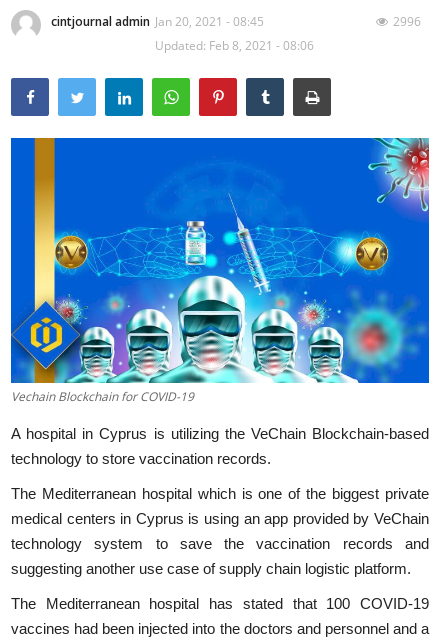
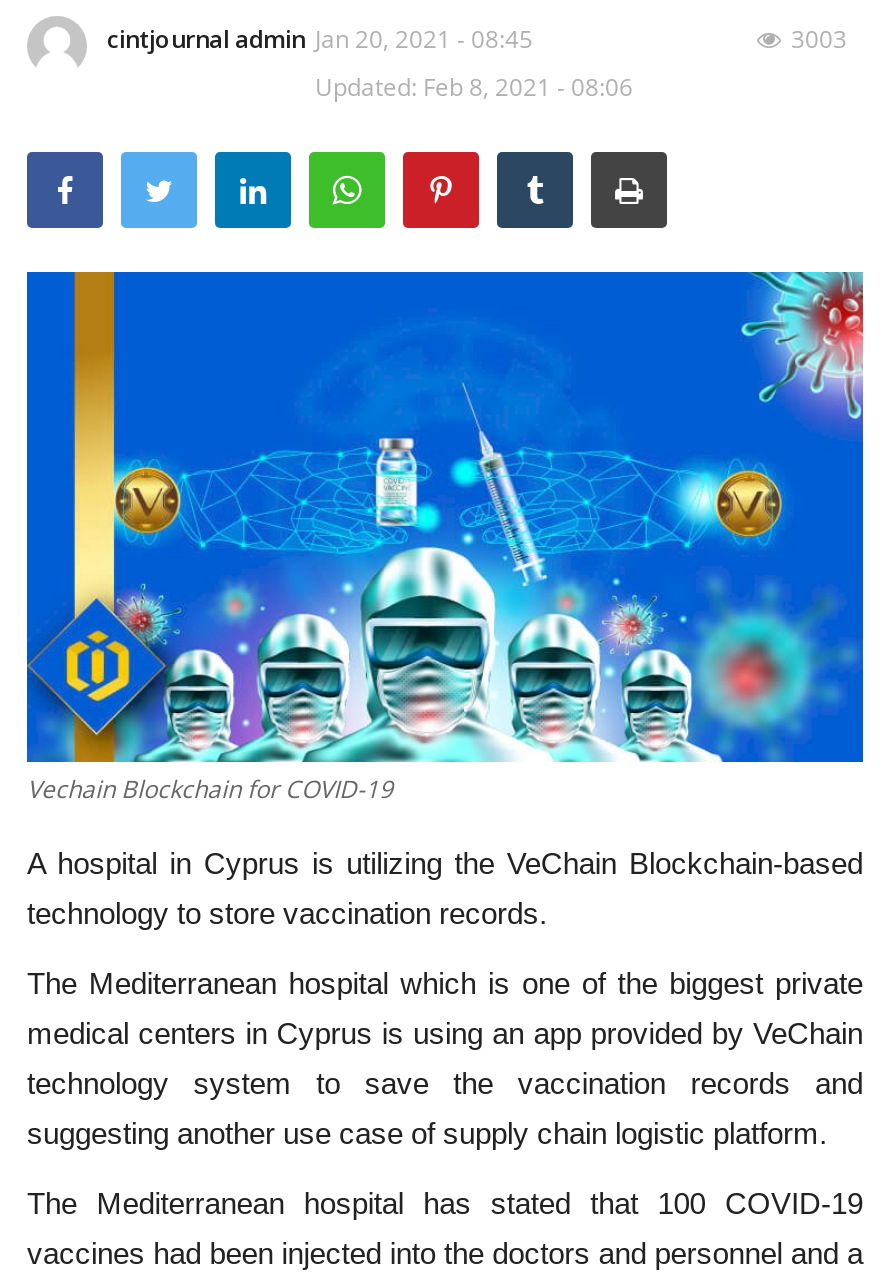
- 2996
+ 3003
